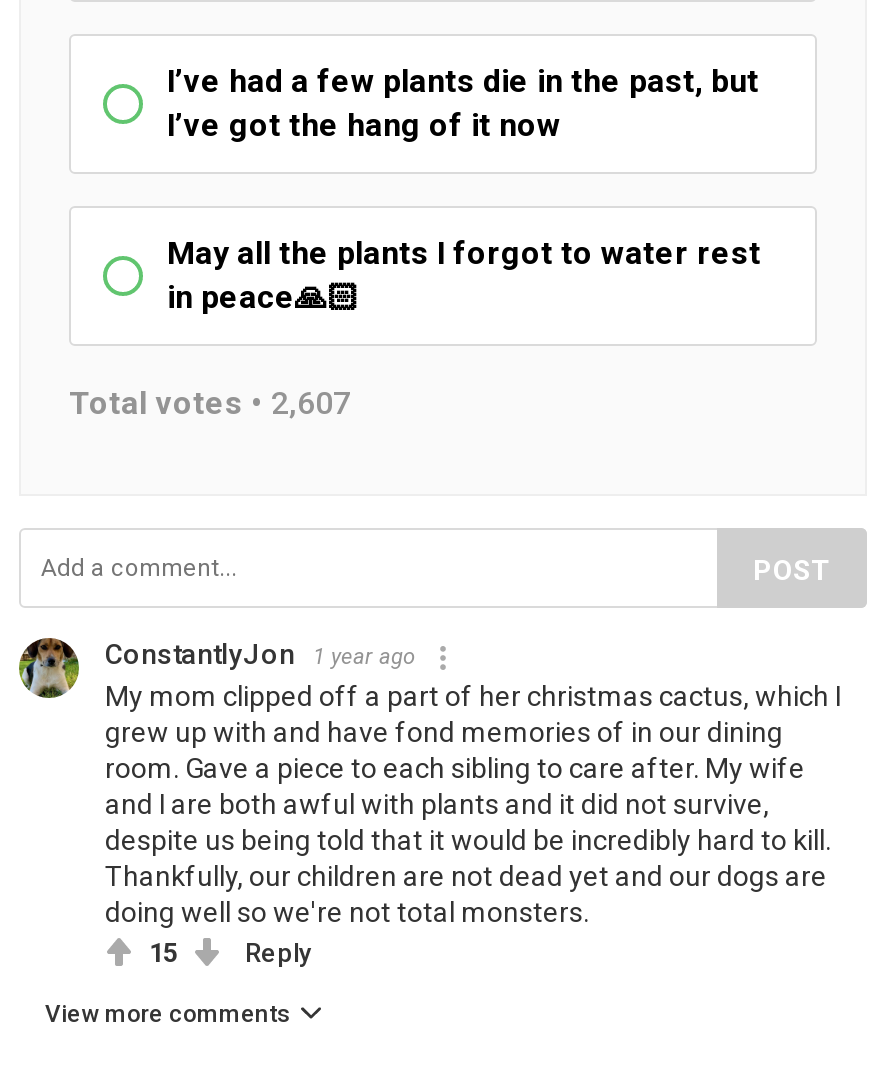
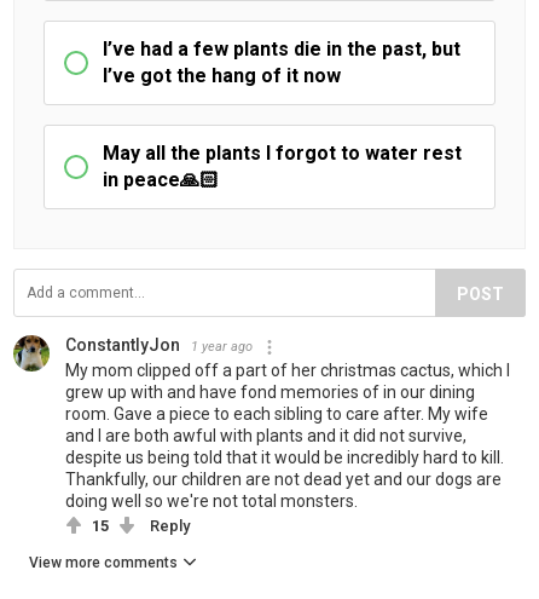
- Total votes • 2,607
